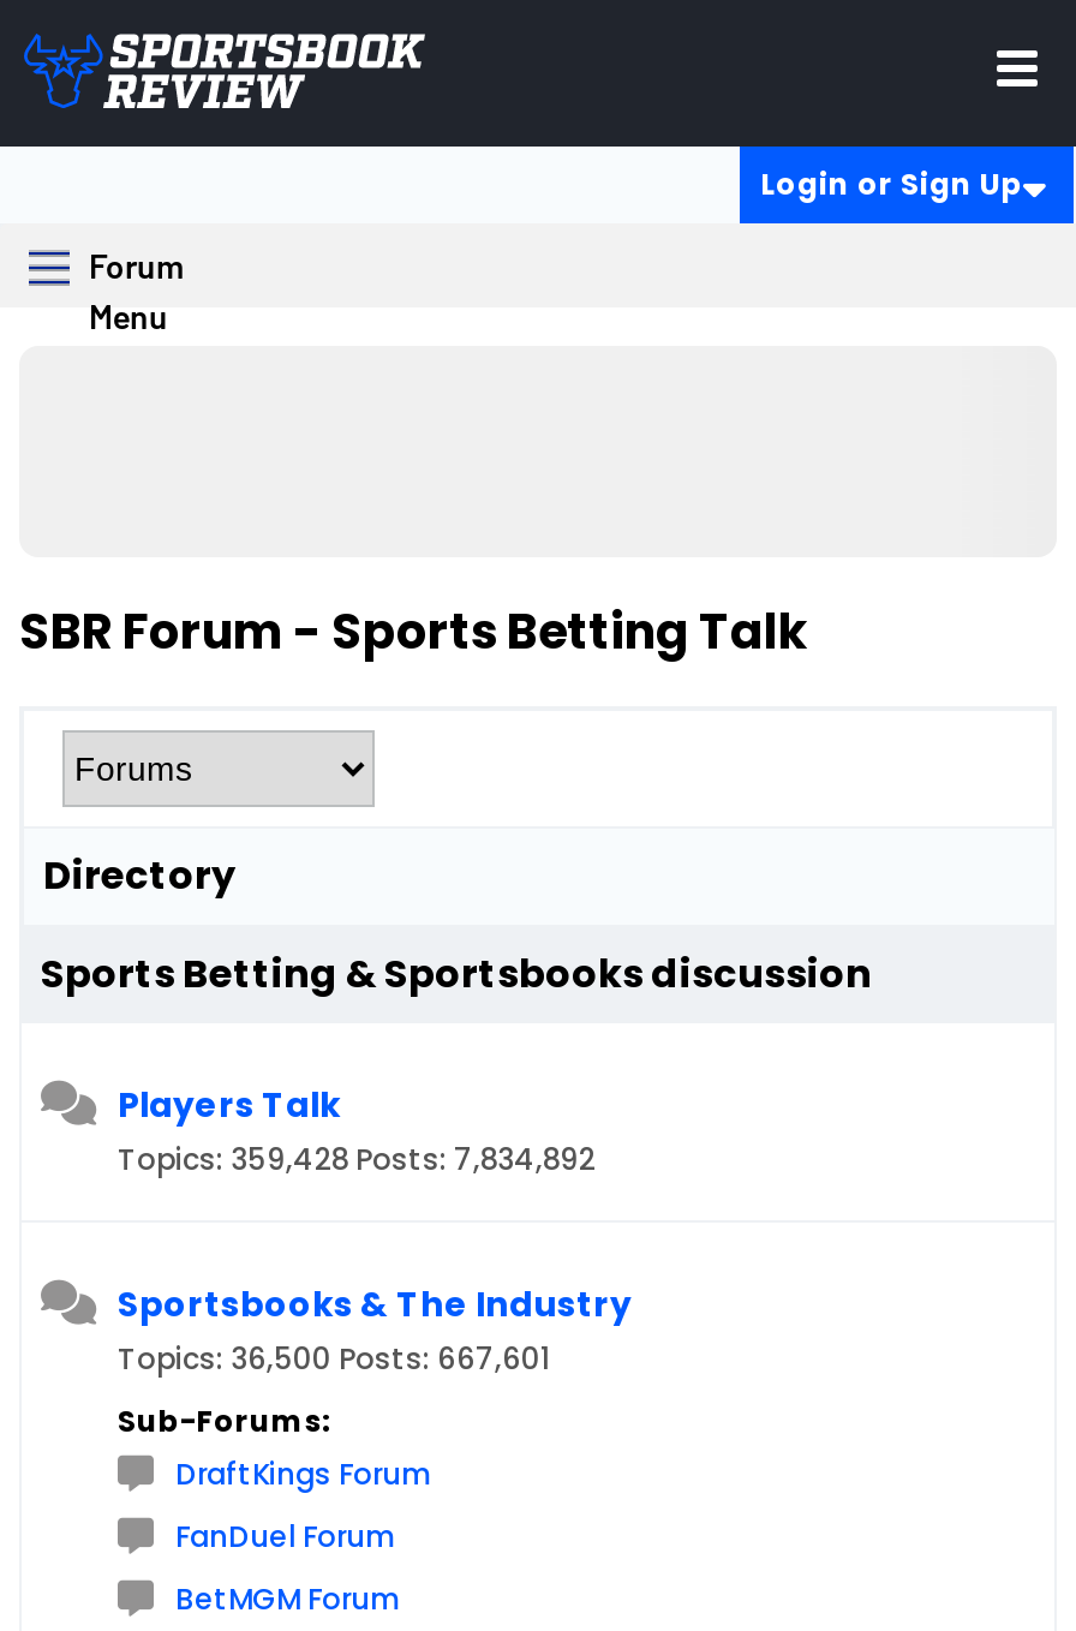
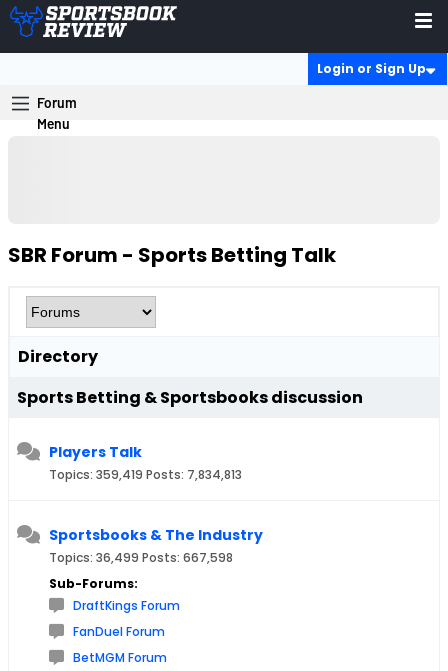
- Topics: 359,428 Posts: 7,834,892
+ Topics: 359,419 Posts: 7,834,813

- Topics: 36,500 Posts: 667,601
+ Topics: 36,499 Posts: 667,598
